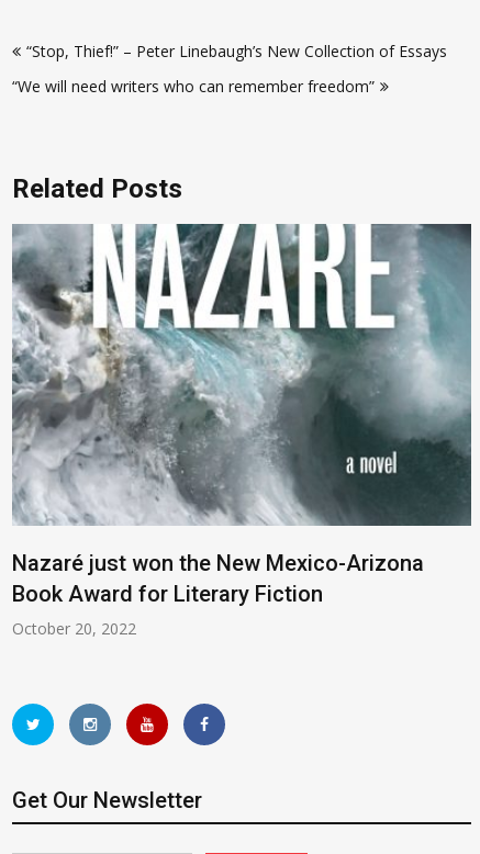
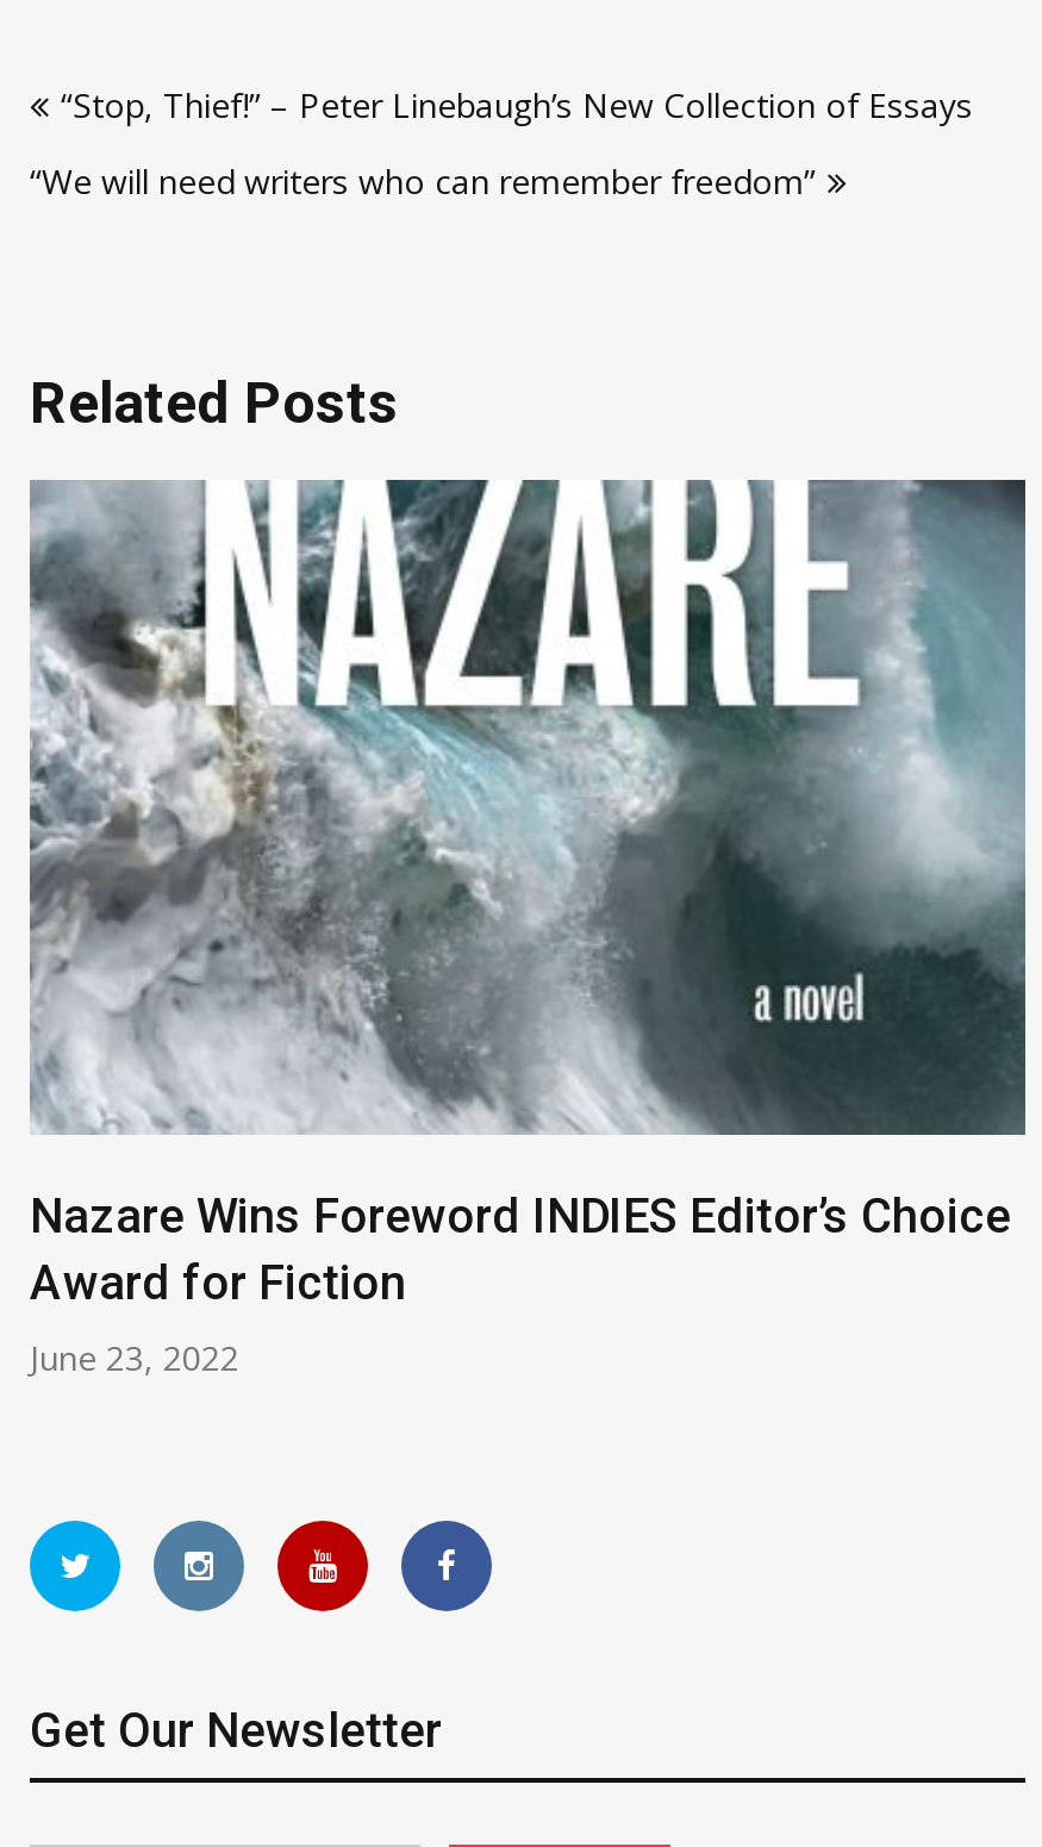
- Nazaré just won the New Mexico-Arizona
- Book Award for Literary Fiction
- October 20, 2022
+ Nazare Wins Foreword INDIES Editor’s Choice
+ Award for Fiction
+ June 23, 2022
